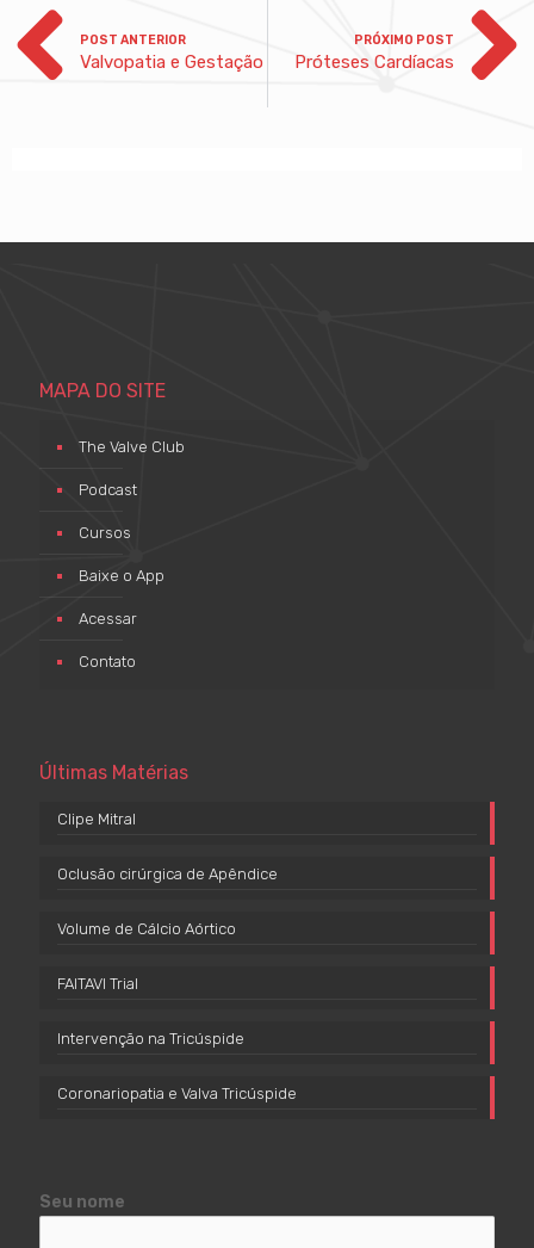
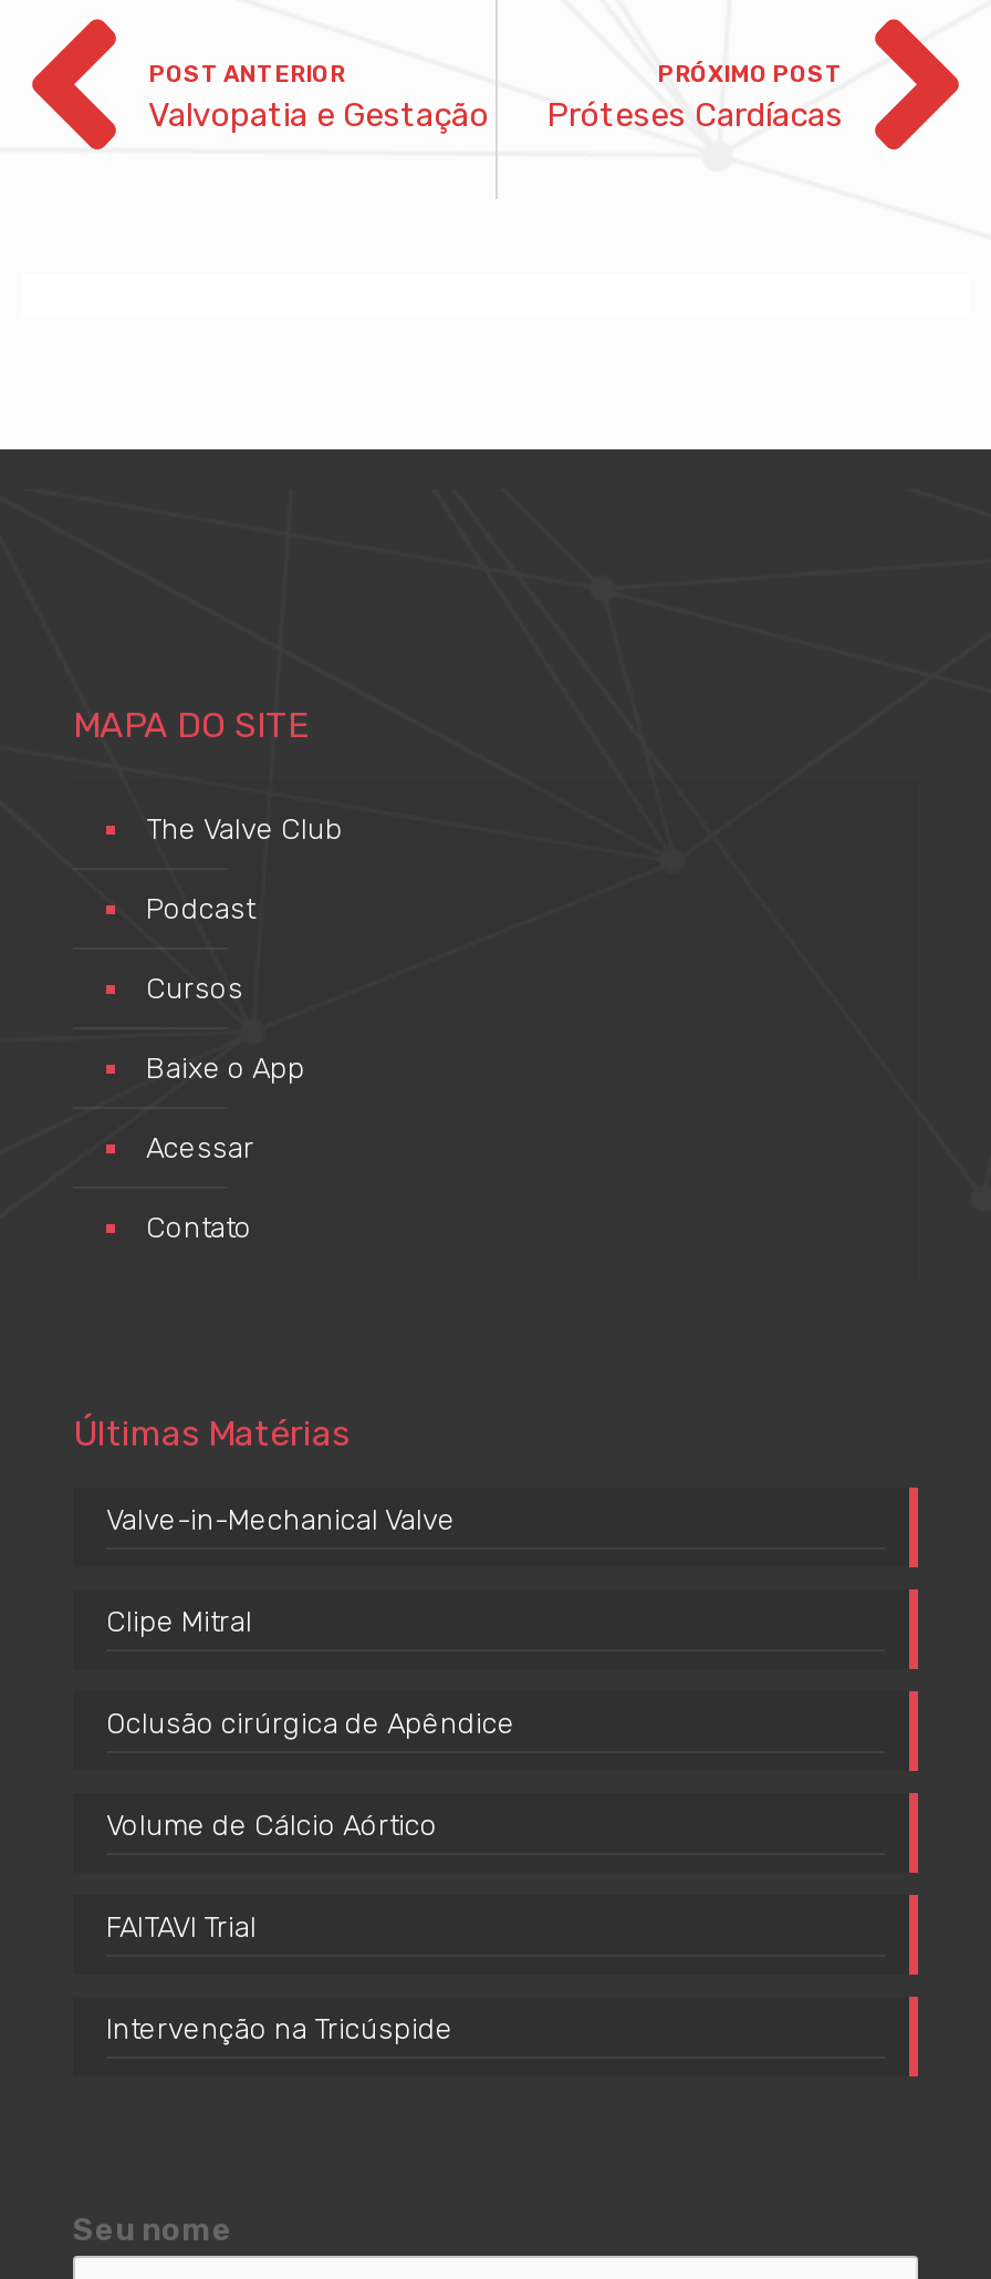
+ Valve-in-Mechanical Valve

moved down: Clipe Mitral | Oclusão cirúrgica de Apêndice | Volume de Cálcio Aórtico | FAITAVI Trial | Intervenção na Tricúspide

- Coronariopatia e Valva Tricúspide
